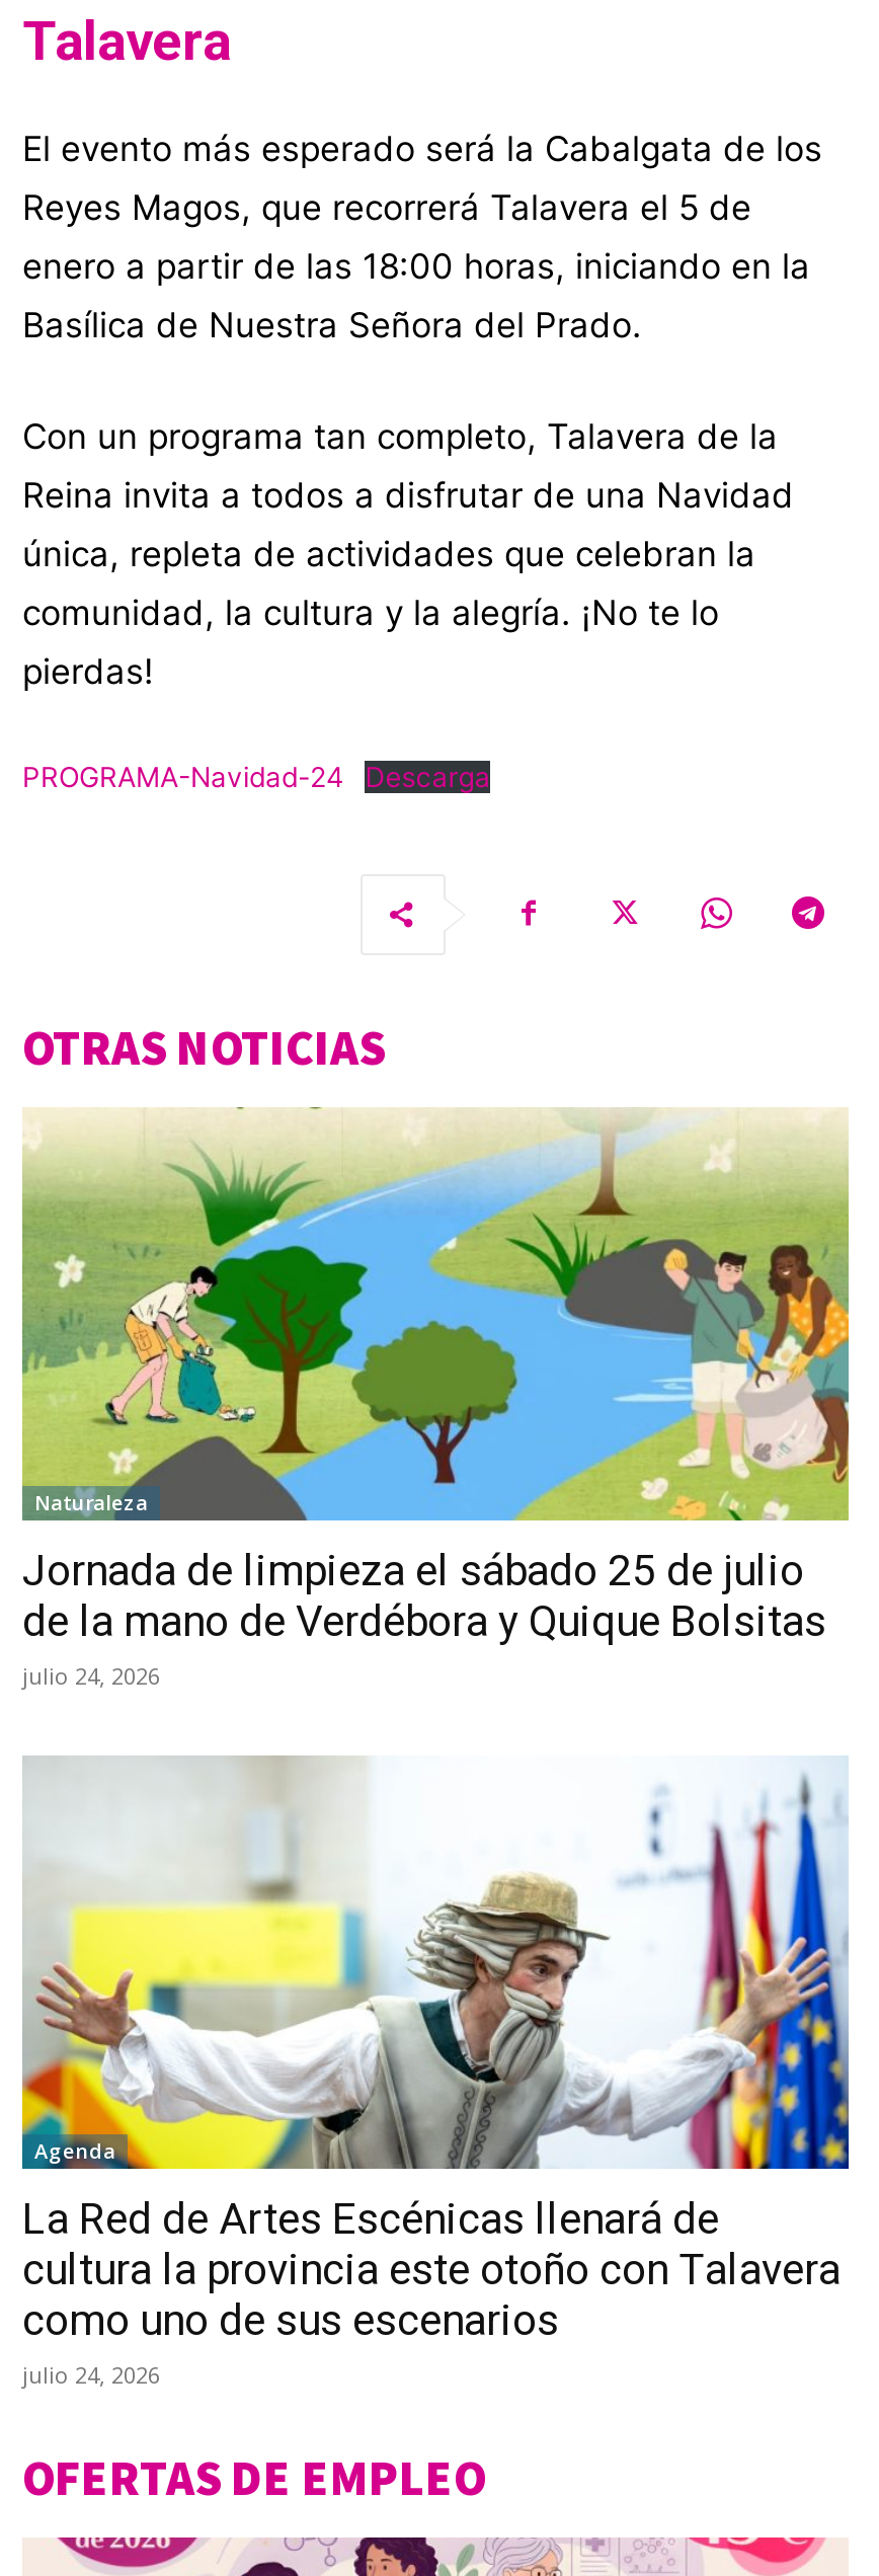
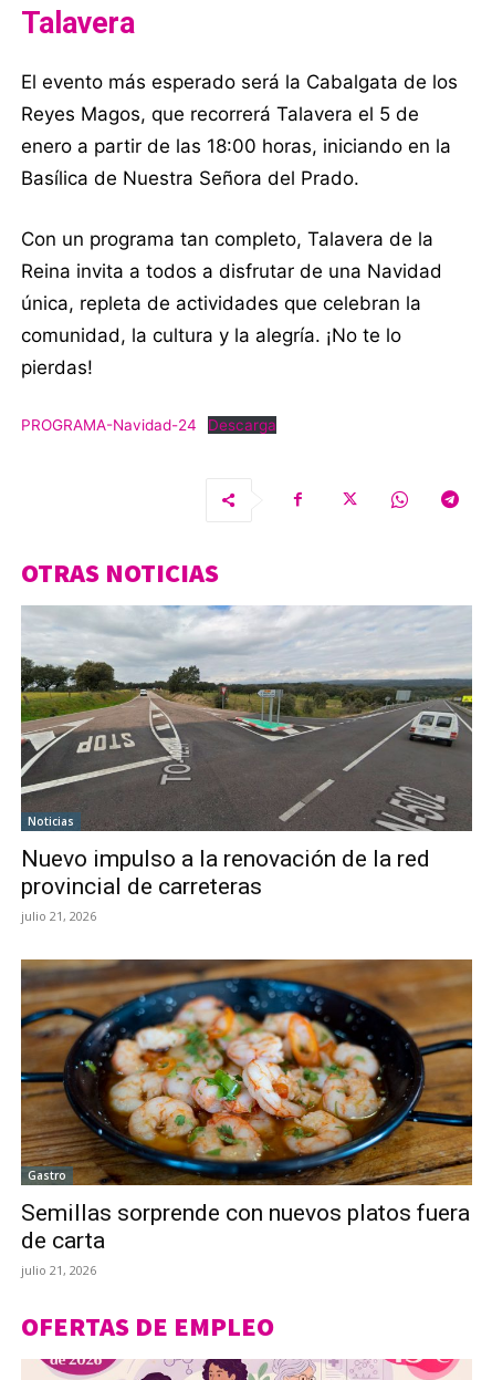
- [image]
- Naturaleza
+ [image]
+ Noticias

- Jornada de limpieza el sábado 25 de julio
- de la mano de Verdébora y Quique Bolsitas
- julio 24, 2026
+ Nuevo impulso a la renovación de la red
+ provincial de carreteras
+ julio 21, 2026

- [image]
- Agenda
+ [image]
+ Gastro

- La Red de Artes Escénicas llenará de
- cultura la provincia este otoño con Talavera
- como uno de sus escenarios
- julio 24, 2026
+ Semillas sorprende con nuevos platos fuera
+ de carta
+ julio 21, 2026
